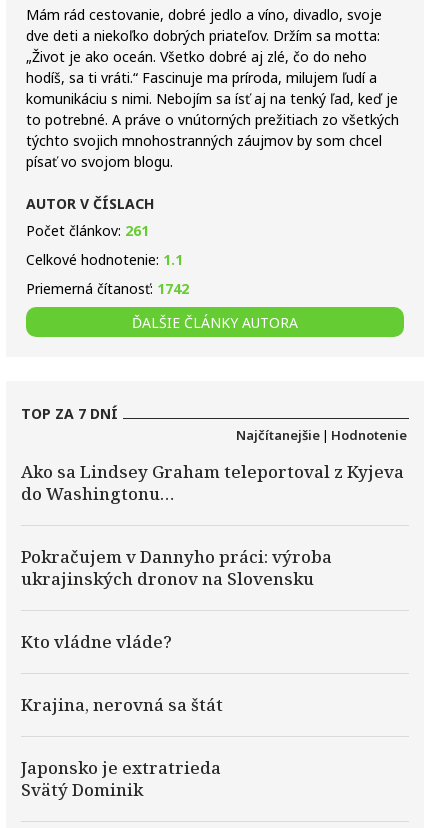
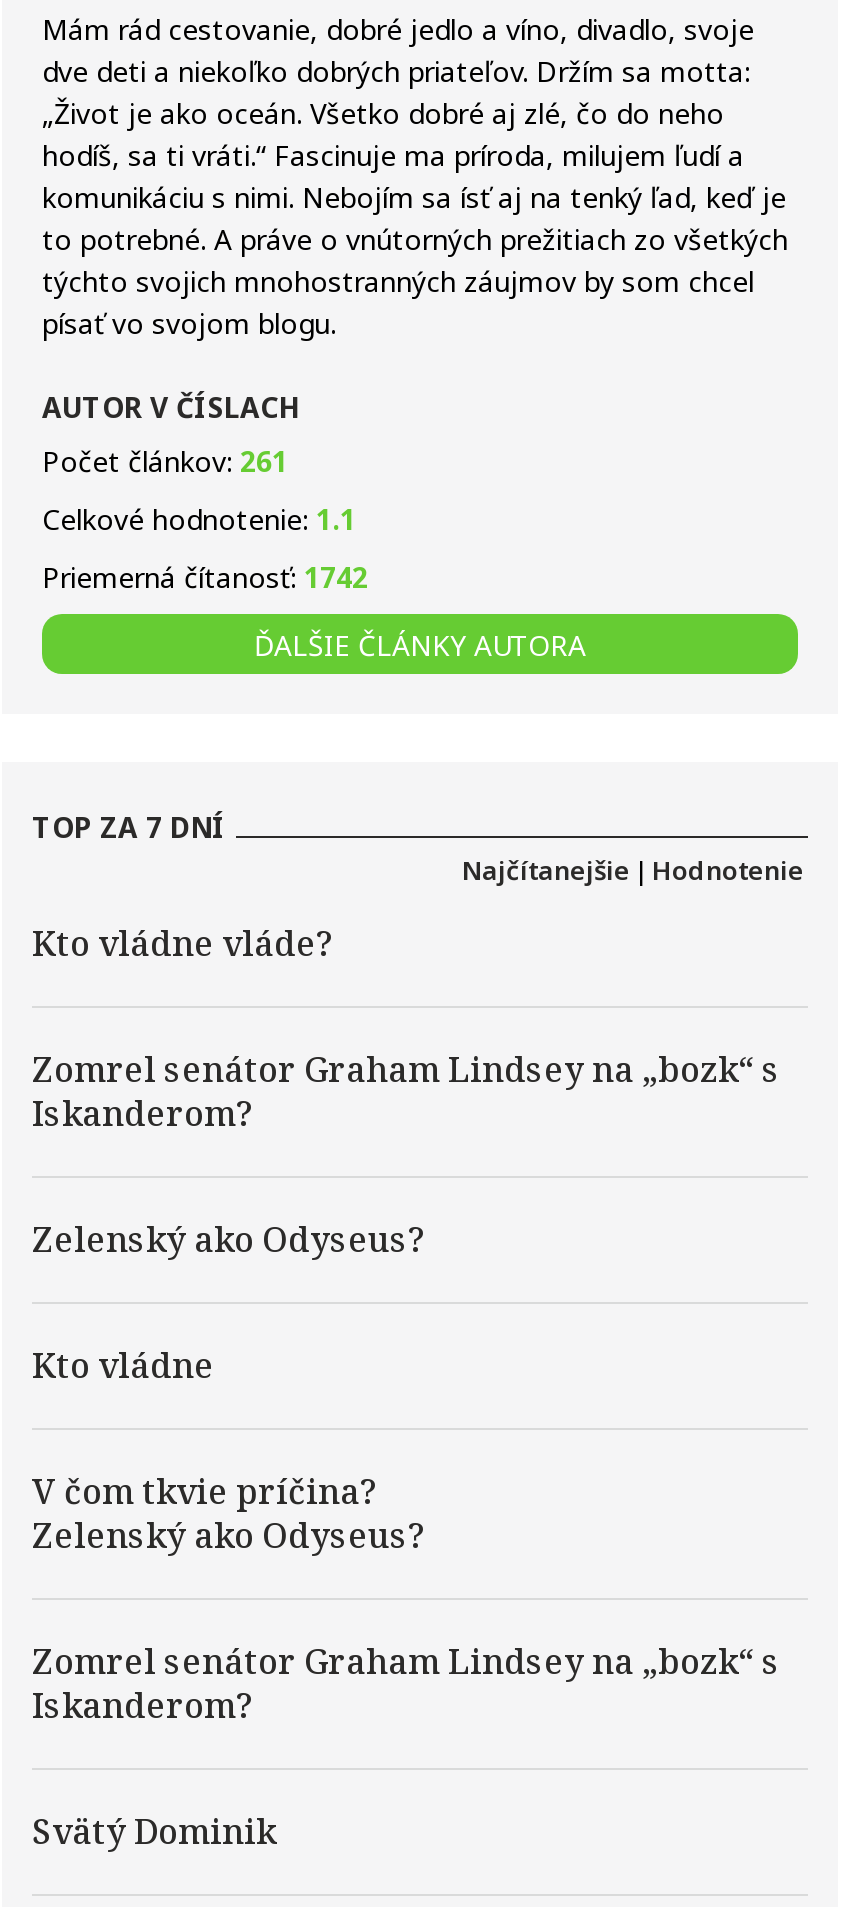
- Ako sa Lindsey Graham teleportoval z Kyjeva
- do Washingtonu…
- Pokračujem v Dannyho práci: výroba
- ukrajinských dronov na Slovensku

moved up: Kto vládne vláde?

- Krajina, nerovná sa štát
- Japonsko je extratrieda
+ Zomrel senátor Graham Lindsey na „bozk“ s
+ Iskanderom?
+ Zelenský ako Odyseus?
+ Kto vládne
+ V čom tkvie príčina?
+ Zelenský ako Odyseus?
+ Zomrel senátor Graham Lindsey na „bozk“ s
+ Iskanderom?
